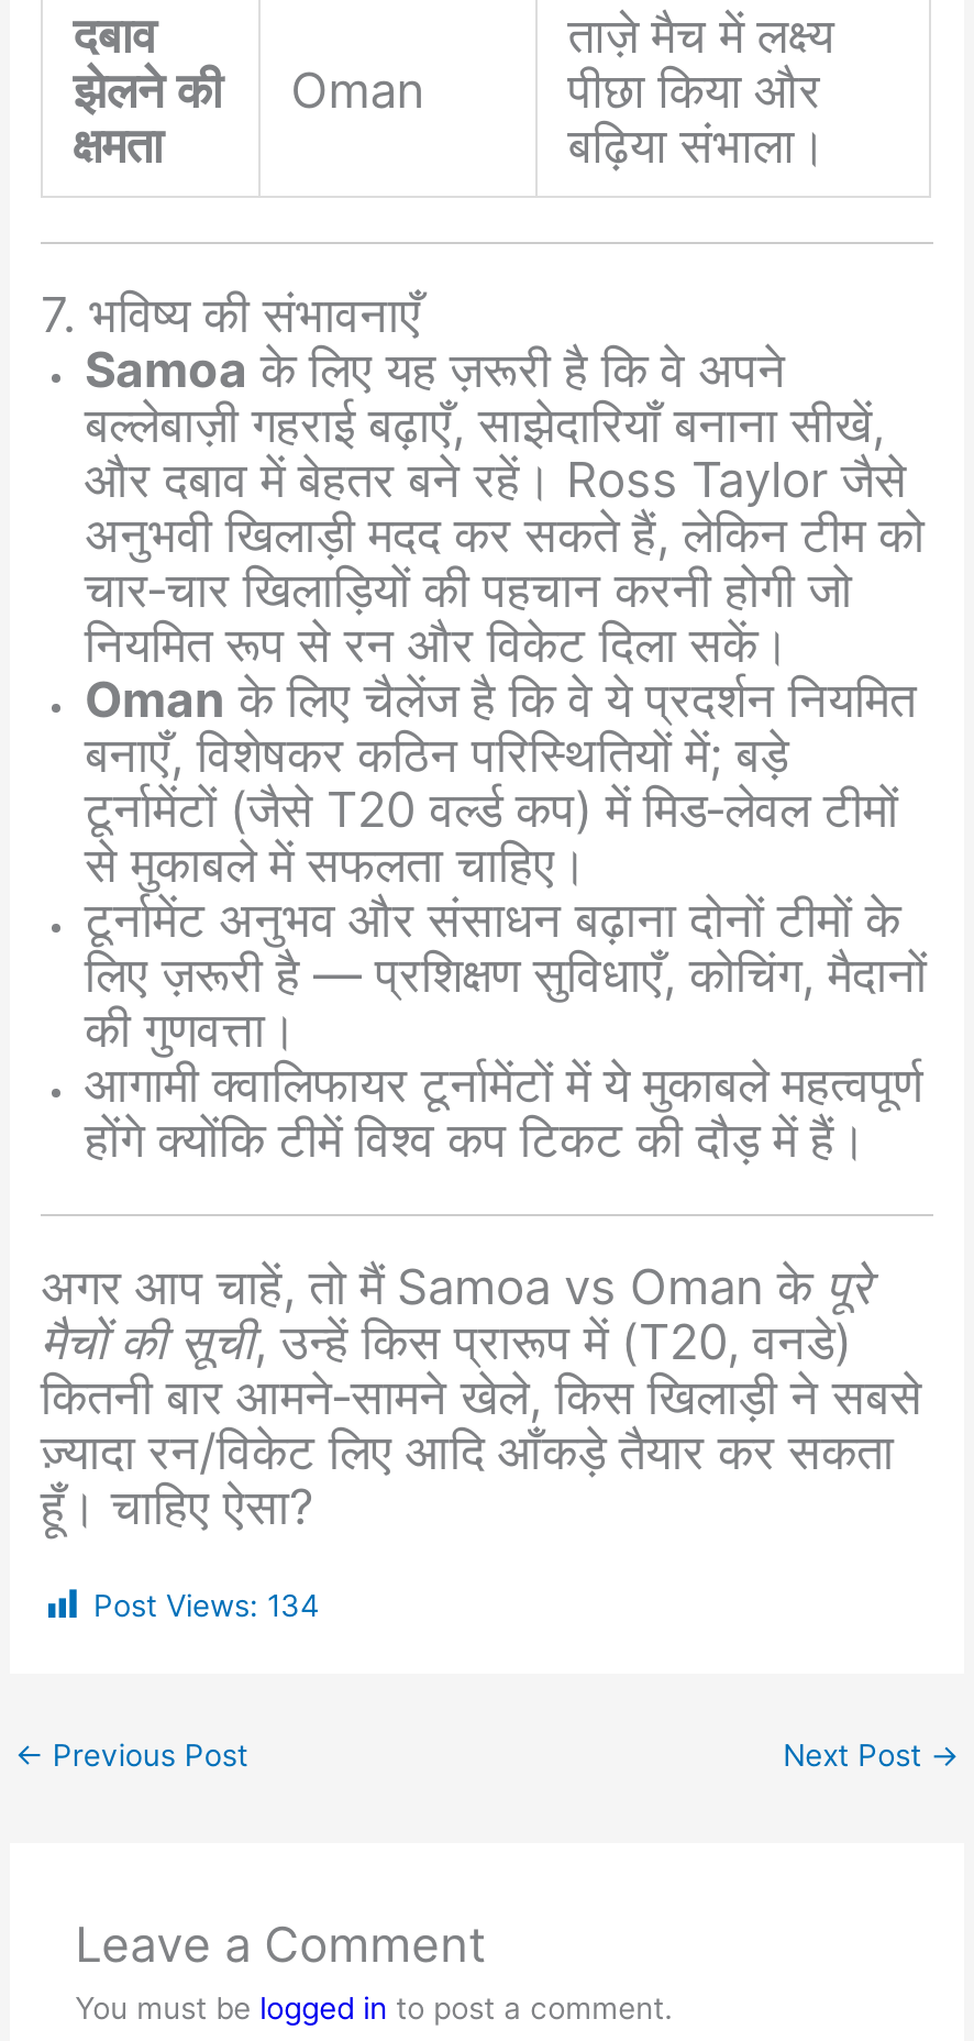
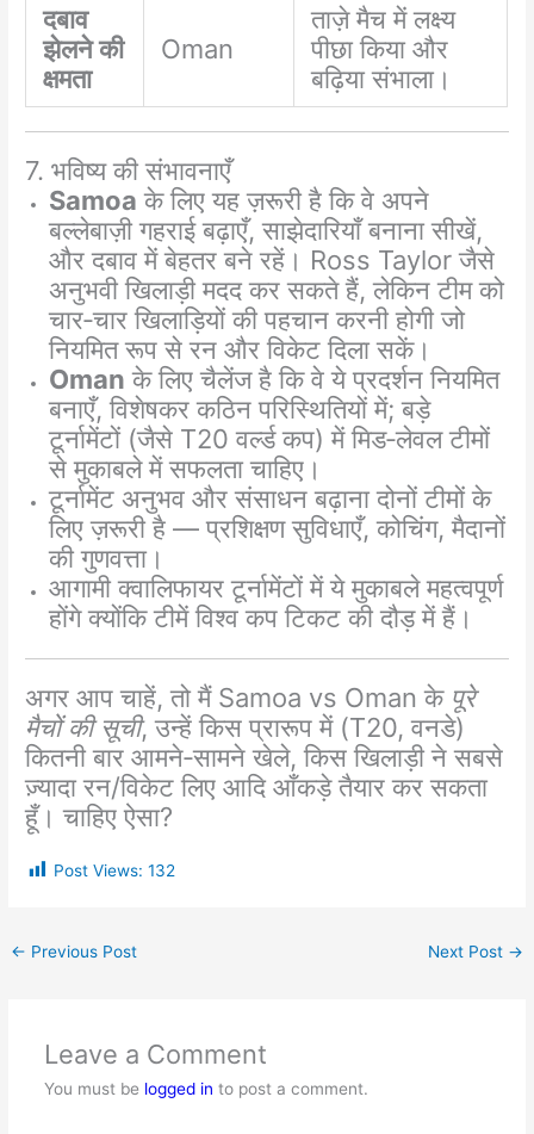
- Post Views: 134
+ Post Views: 132
